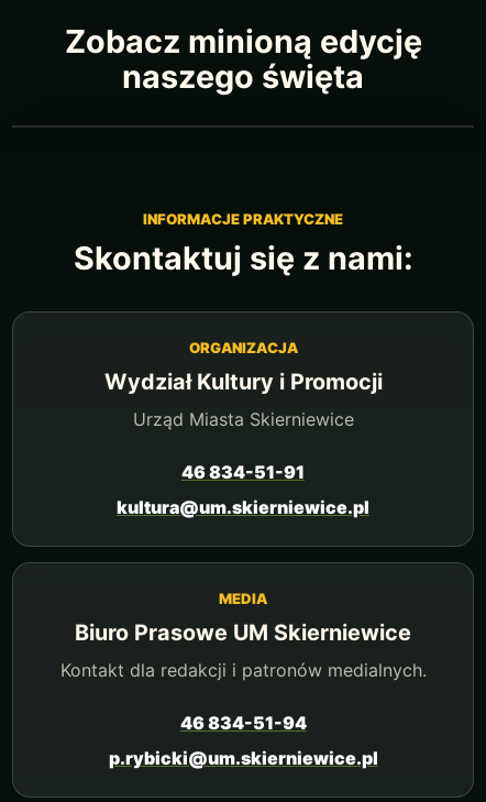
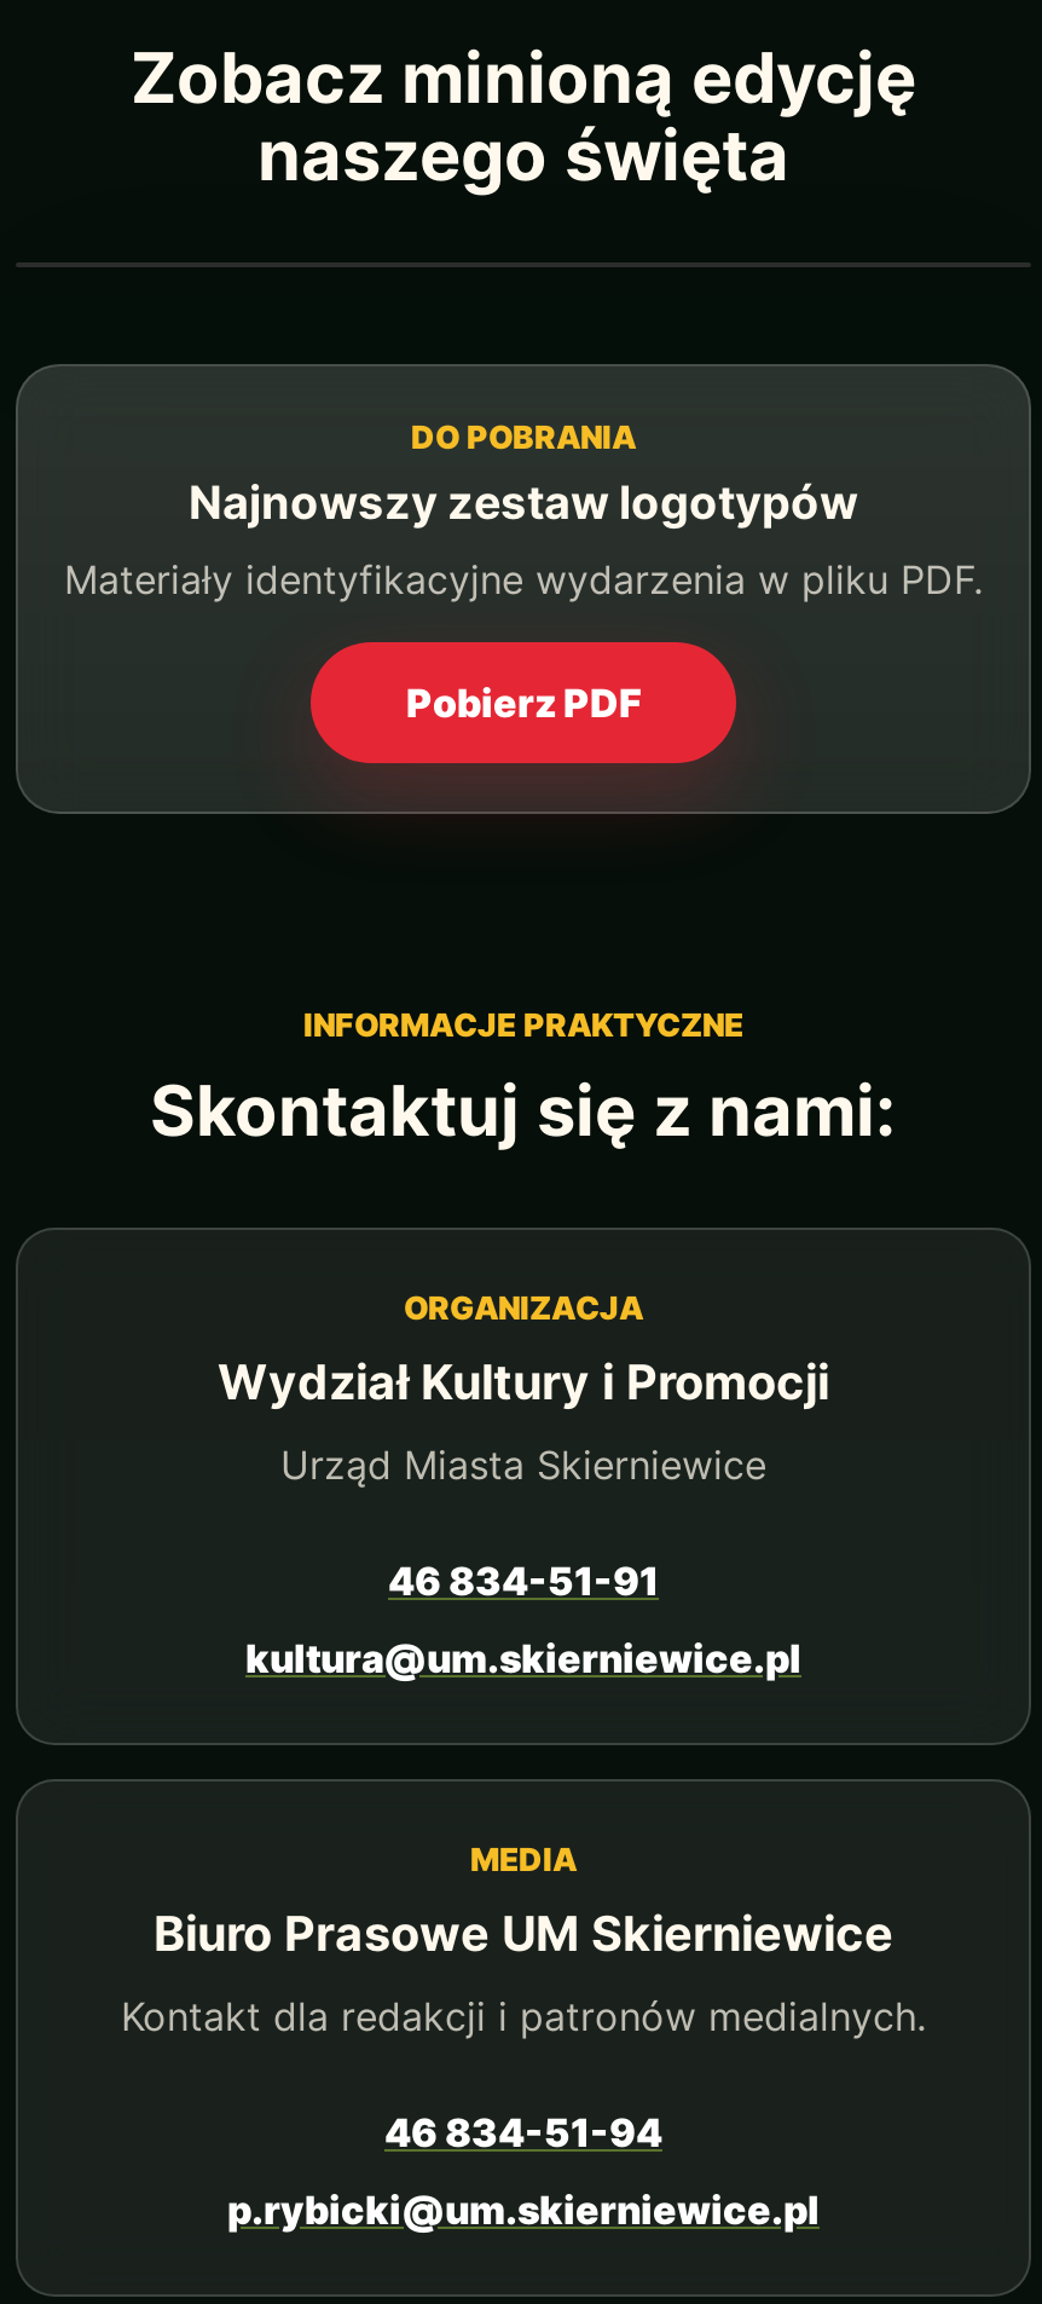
+ [image]
+ DO POBRANIA
+ Najnowszy zestaw logotypów
+ Materiały identyfikacyjne wydarzenia w pliku PDF.
+ Pobierz PDF
